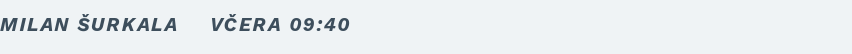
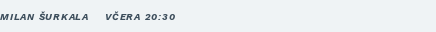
- MILAN ŠURKALA VČERA 09:40
+ MILAN ŠURKALA VČERA 20:30
